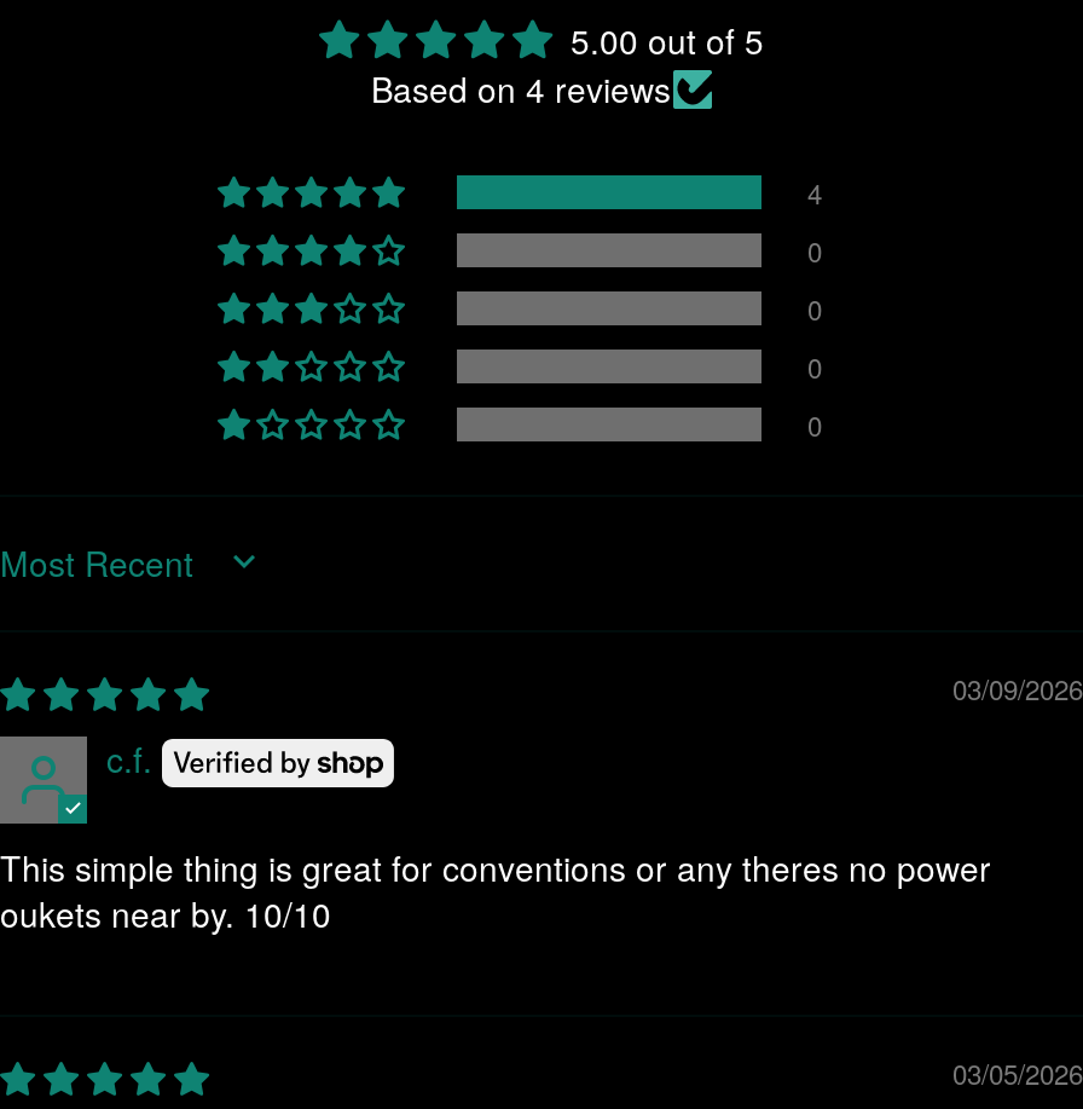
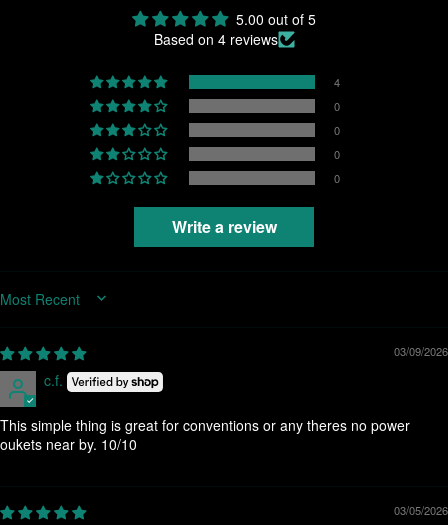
+ Write a review
